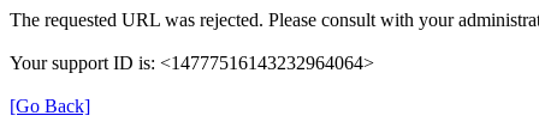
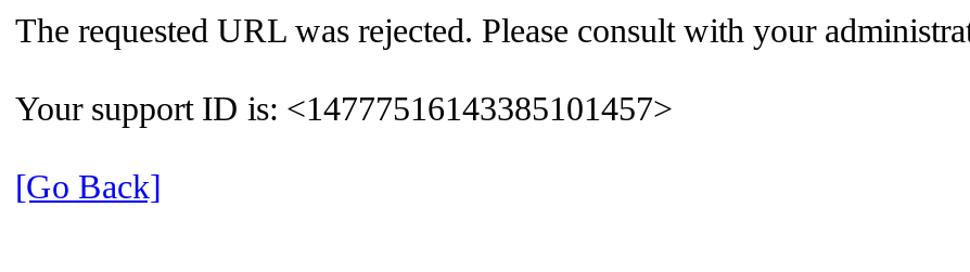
- Your support ID is: <14777516143232964064>
+ Your support ID is: <14777516143385101457>
